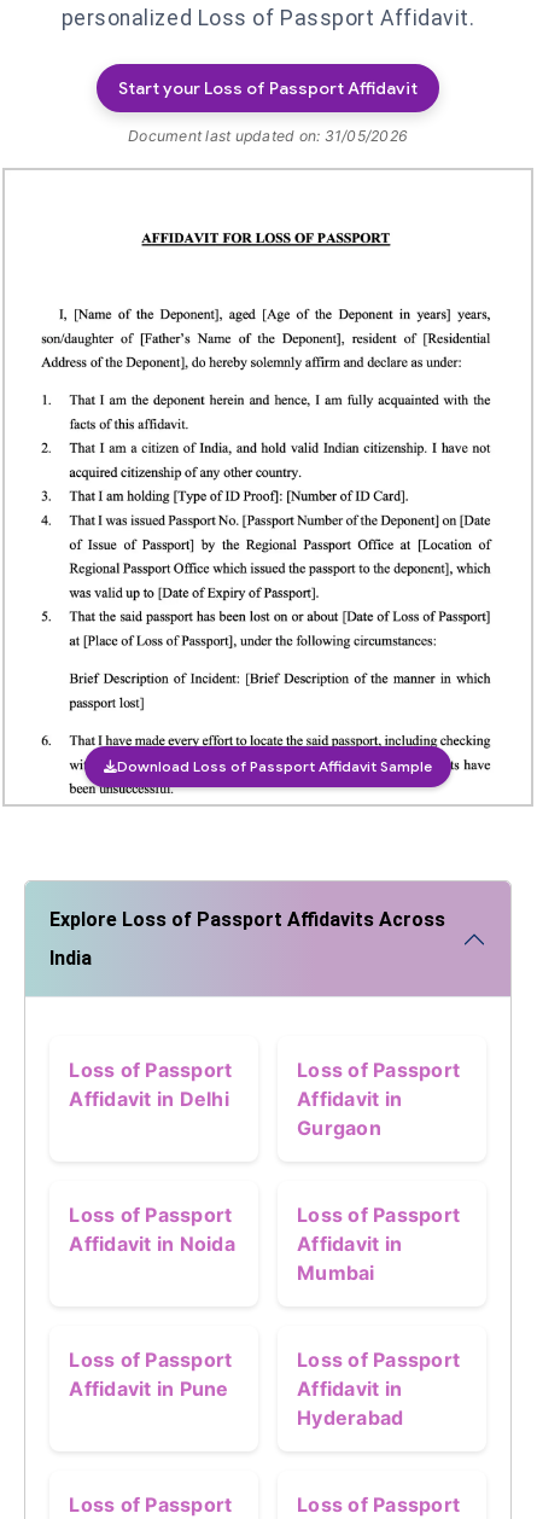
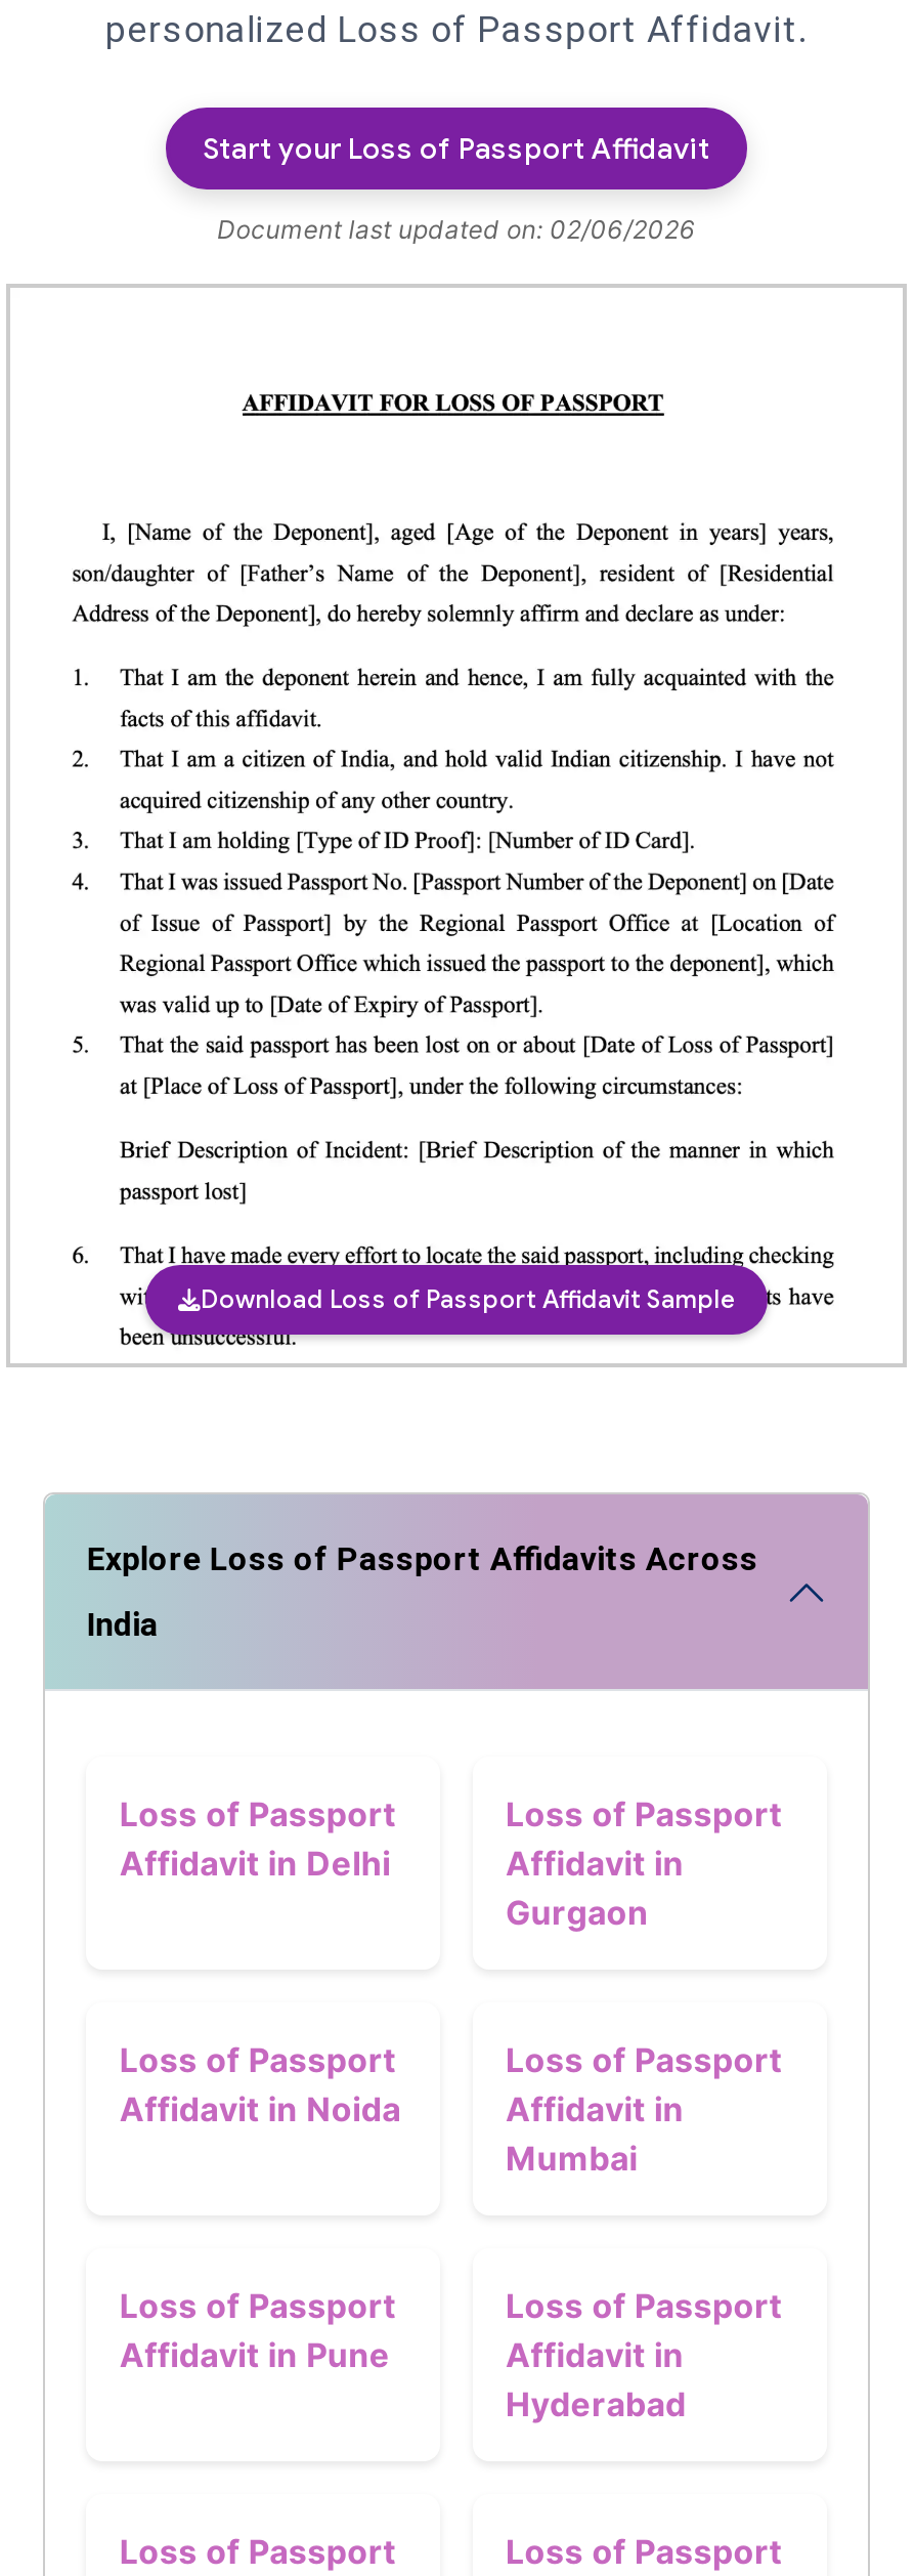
- Document last updated on: 31/05/2026
+ Document last updated on: 02/06/2026
